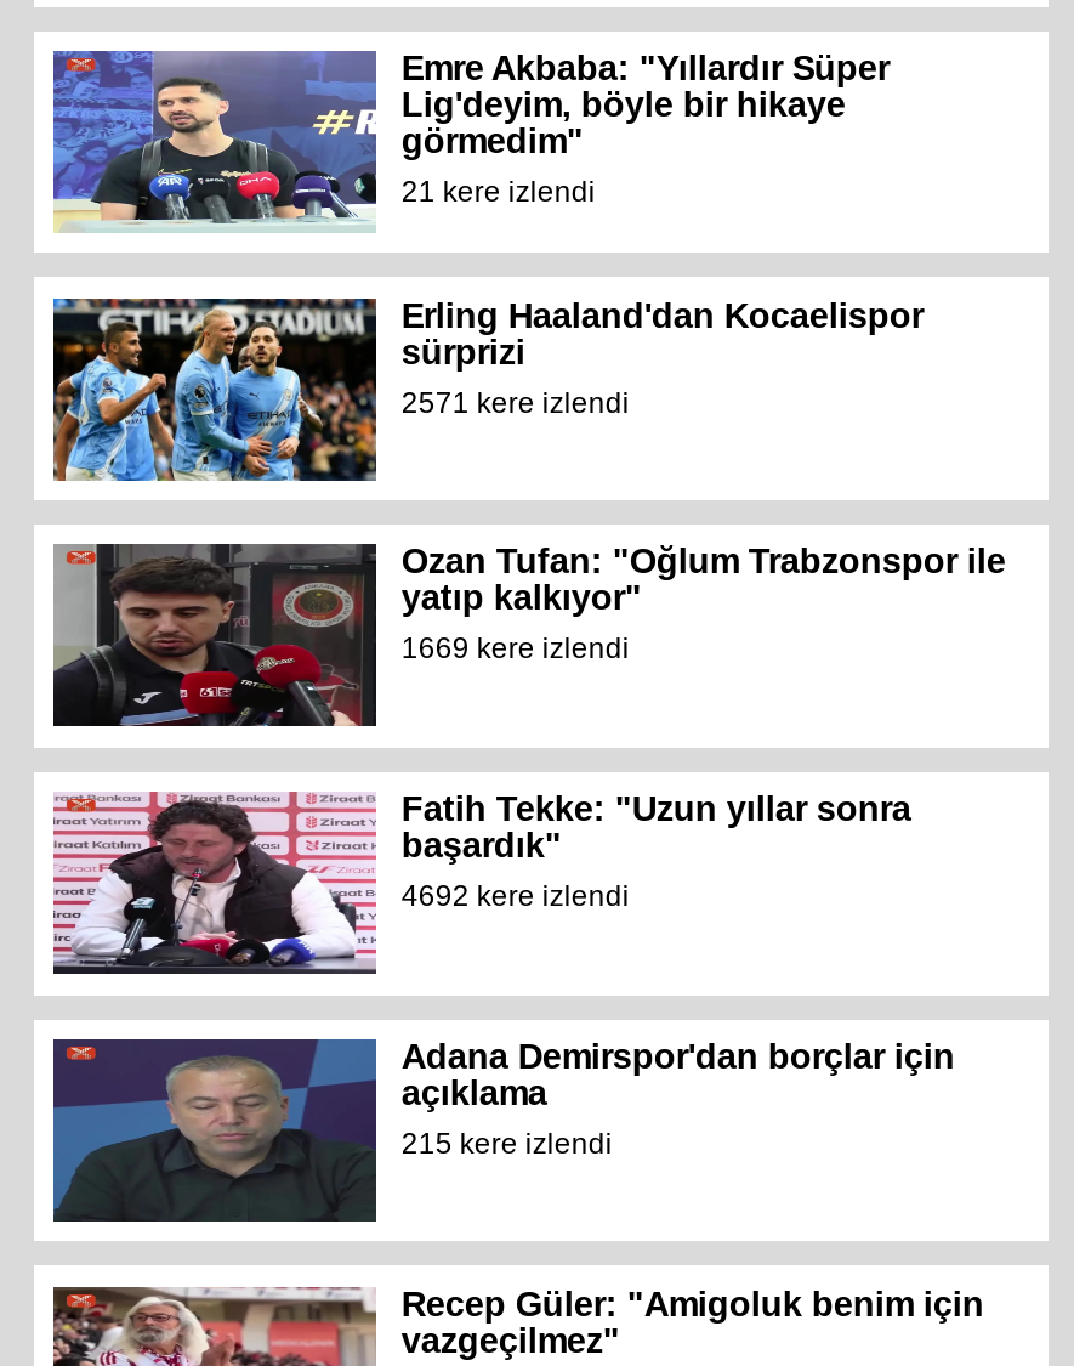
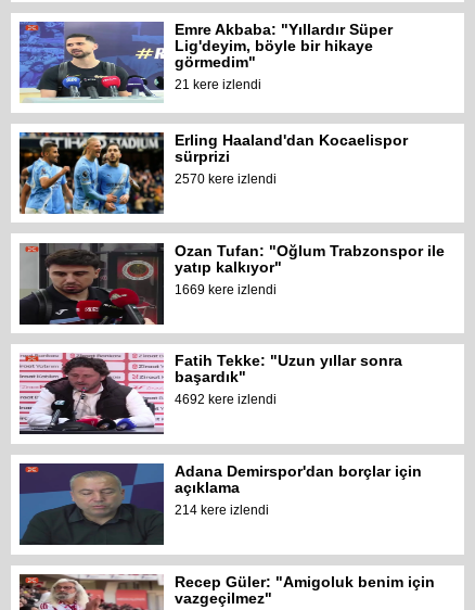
- 2571 kere izlendi
+ 2570 kere izlendi

- 215 kere izlendi
+ 214 kere izlendi
